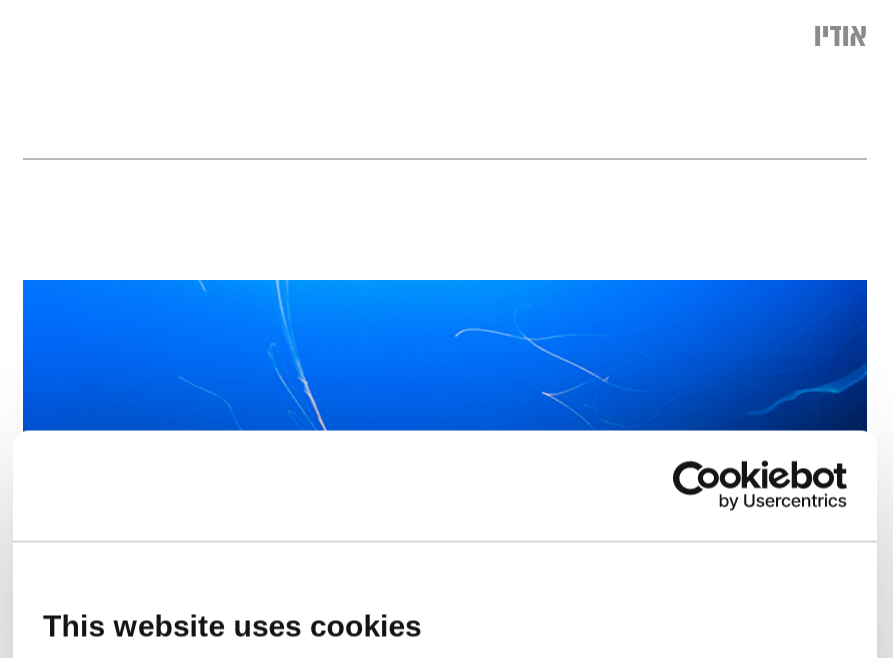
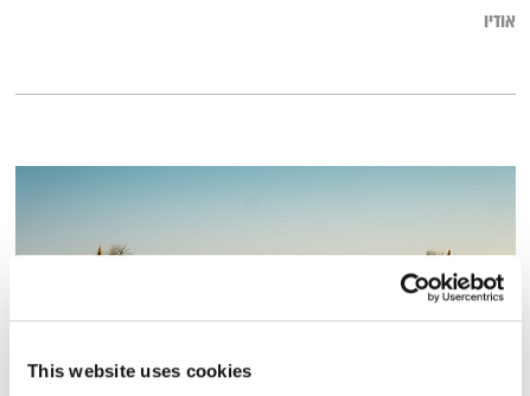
- [image]
+ [image]
